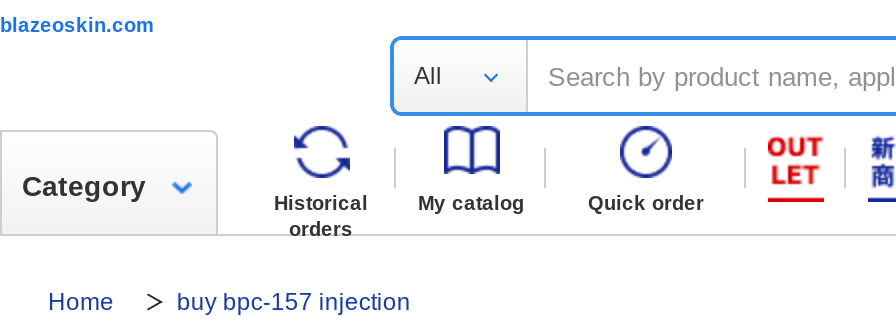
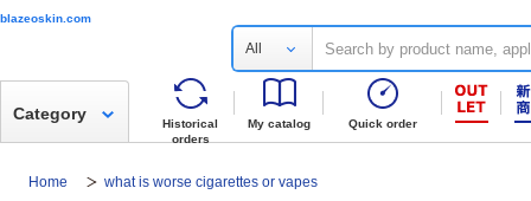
- buy bpc-157 injection
+ what is worse cigarettes or vapes
